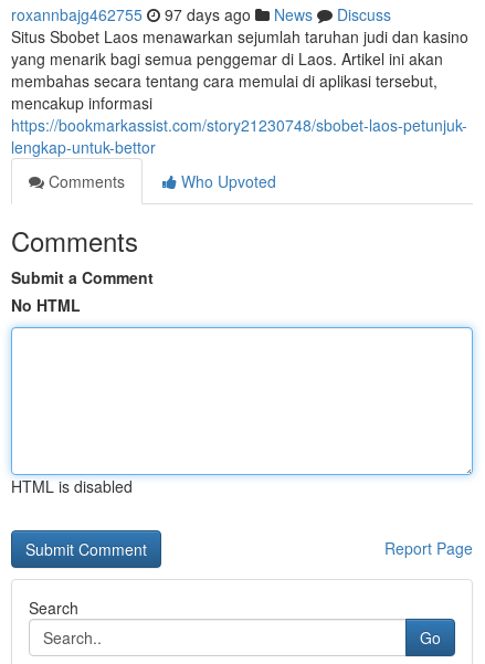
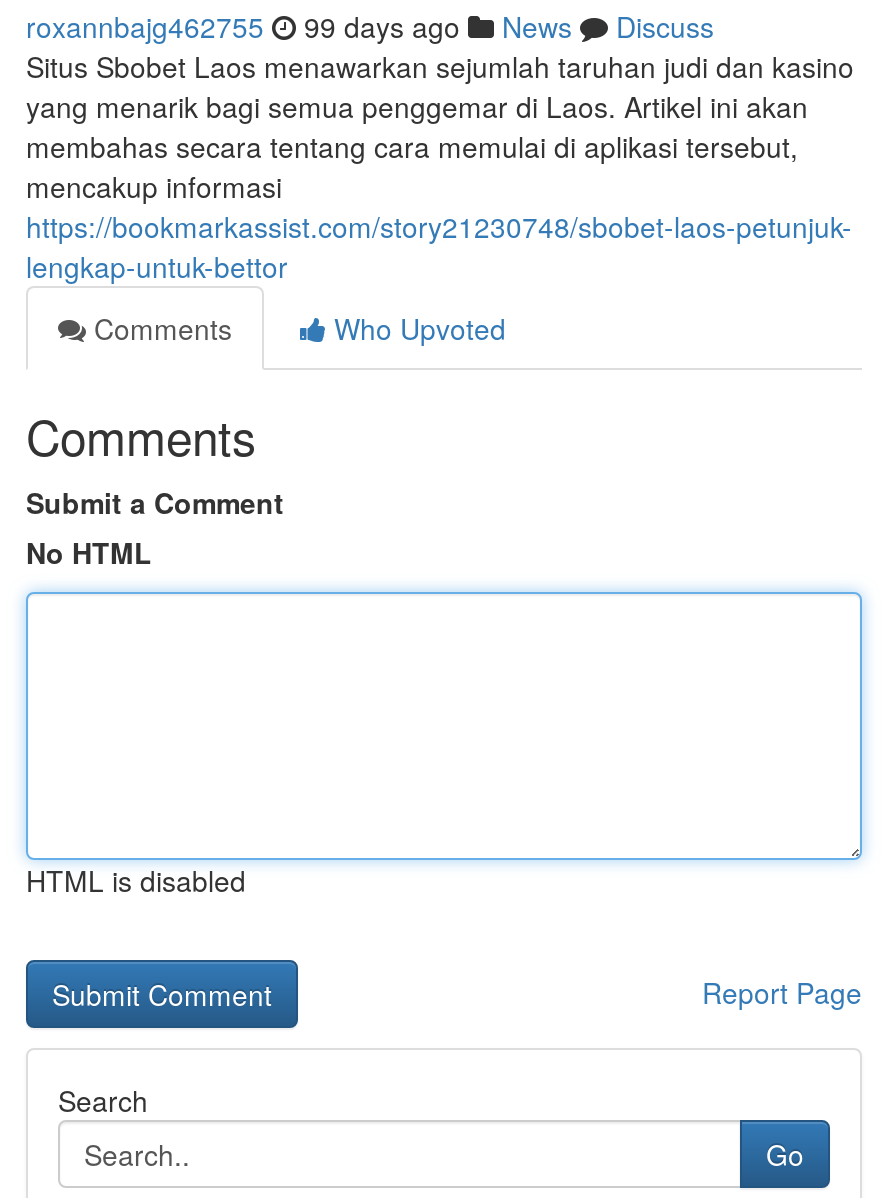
- roxannbajg462755 97 days ago News Discuss
+ roxannbajg462755 99 days ago News Discuss
